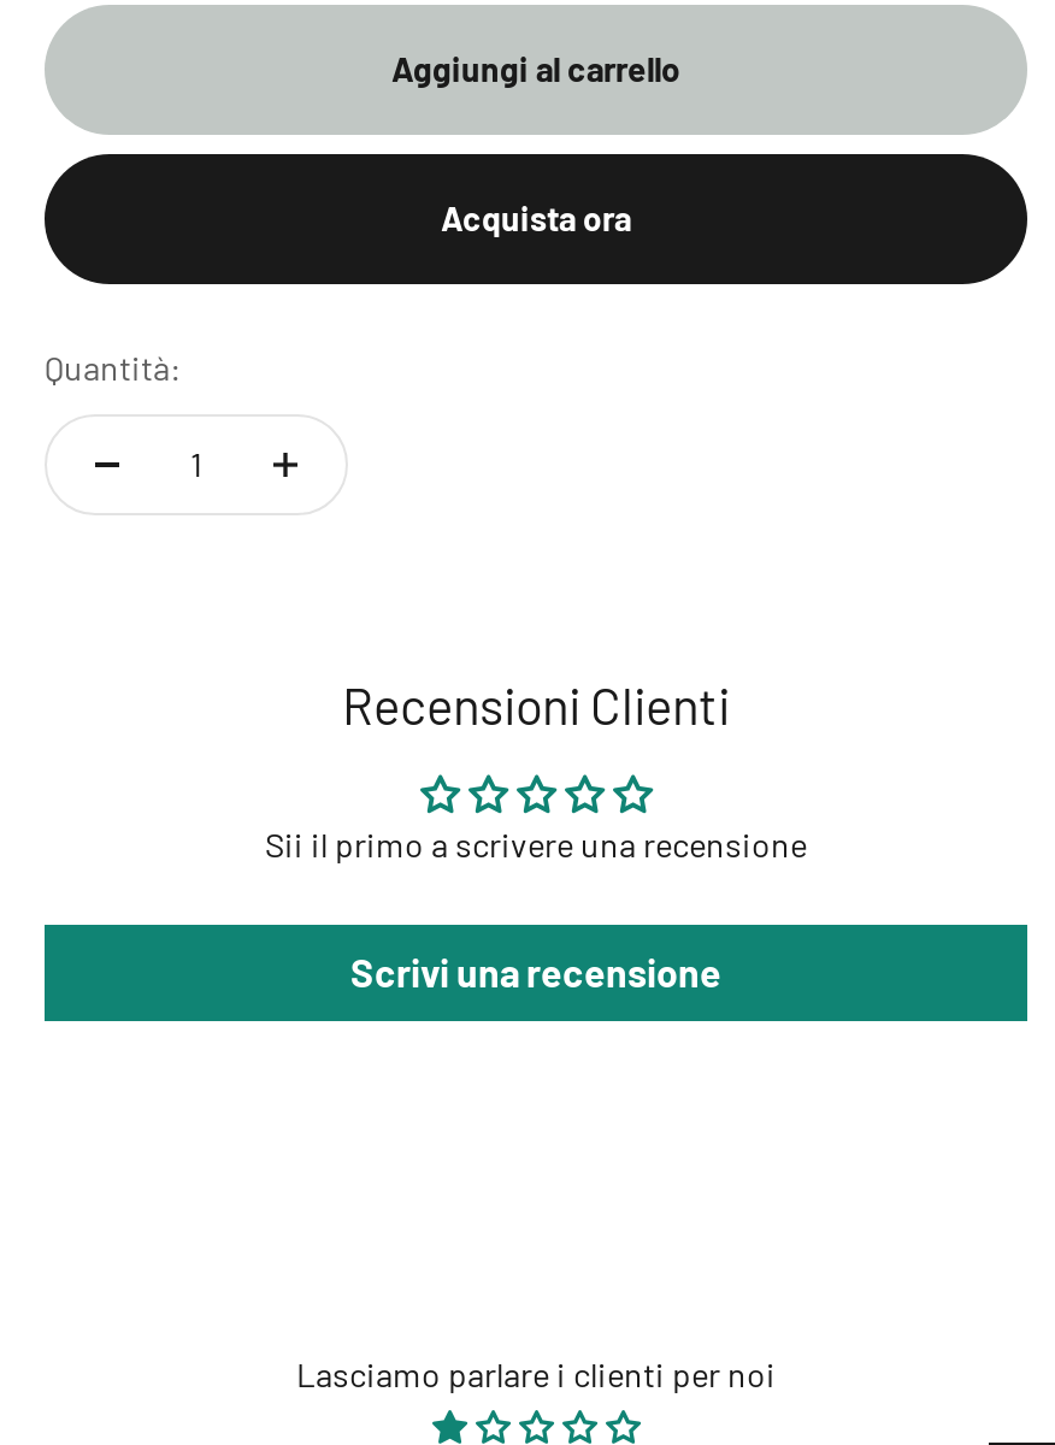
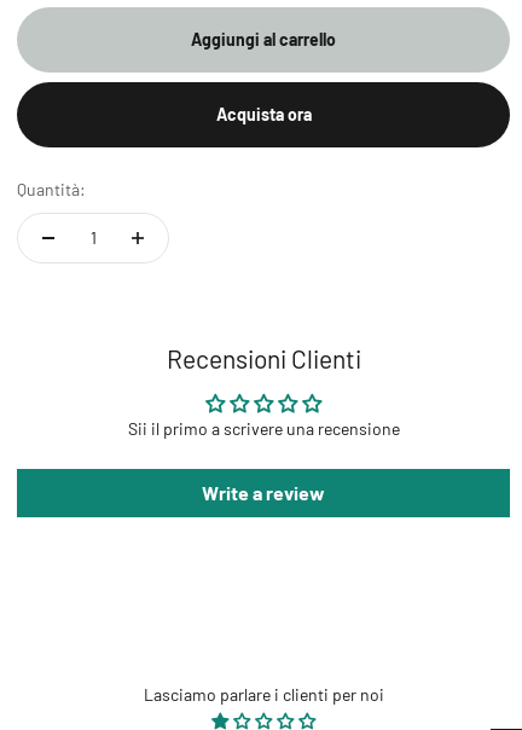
- Scrivi una recensione
+ Write a review
